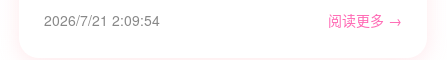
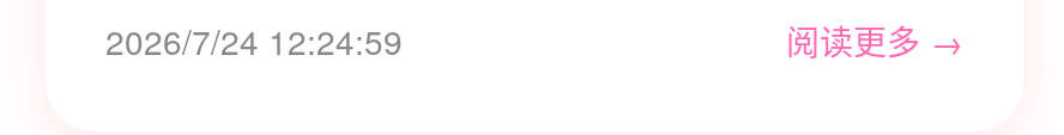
- 2026/7/21 2:09:54
+ 2026/7/24 12:24:59
